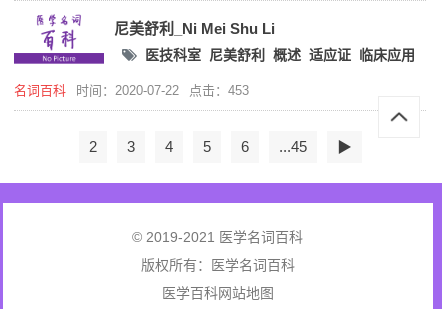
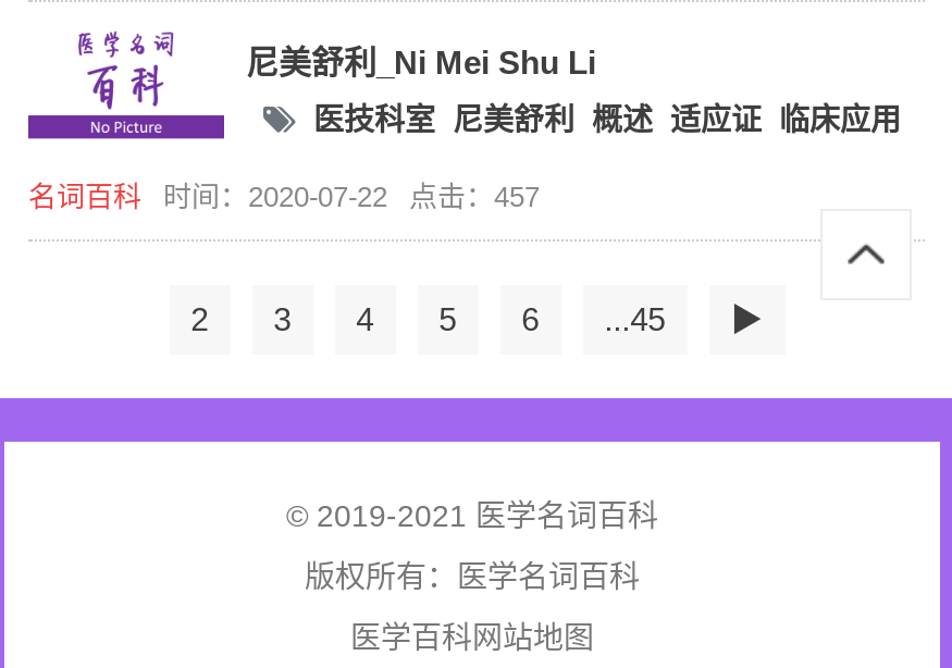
- 名词百科 时间：2020-07-22 点击：453
+ 名词百科 时间：2020-07-22 点击：457
